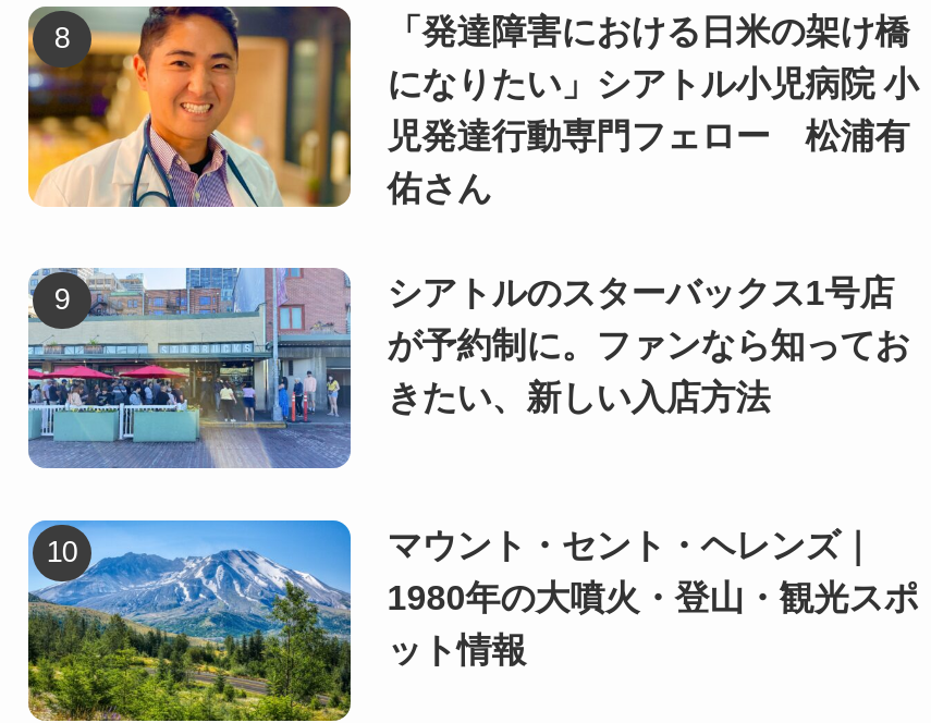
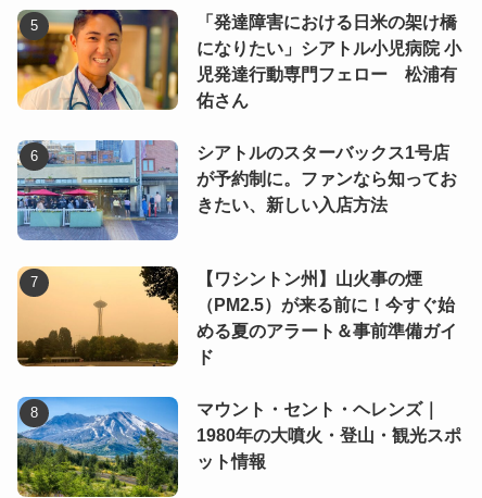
+ [image]
+ 【ワシントン州】山火事の煙
+ （PM2.5）が来る前に！今すぐ始
+ める夏のアラート＆事前準備ガイ
+ ド
